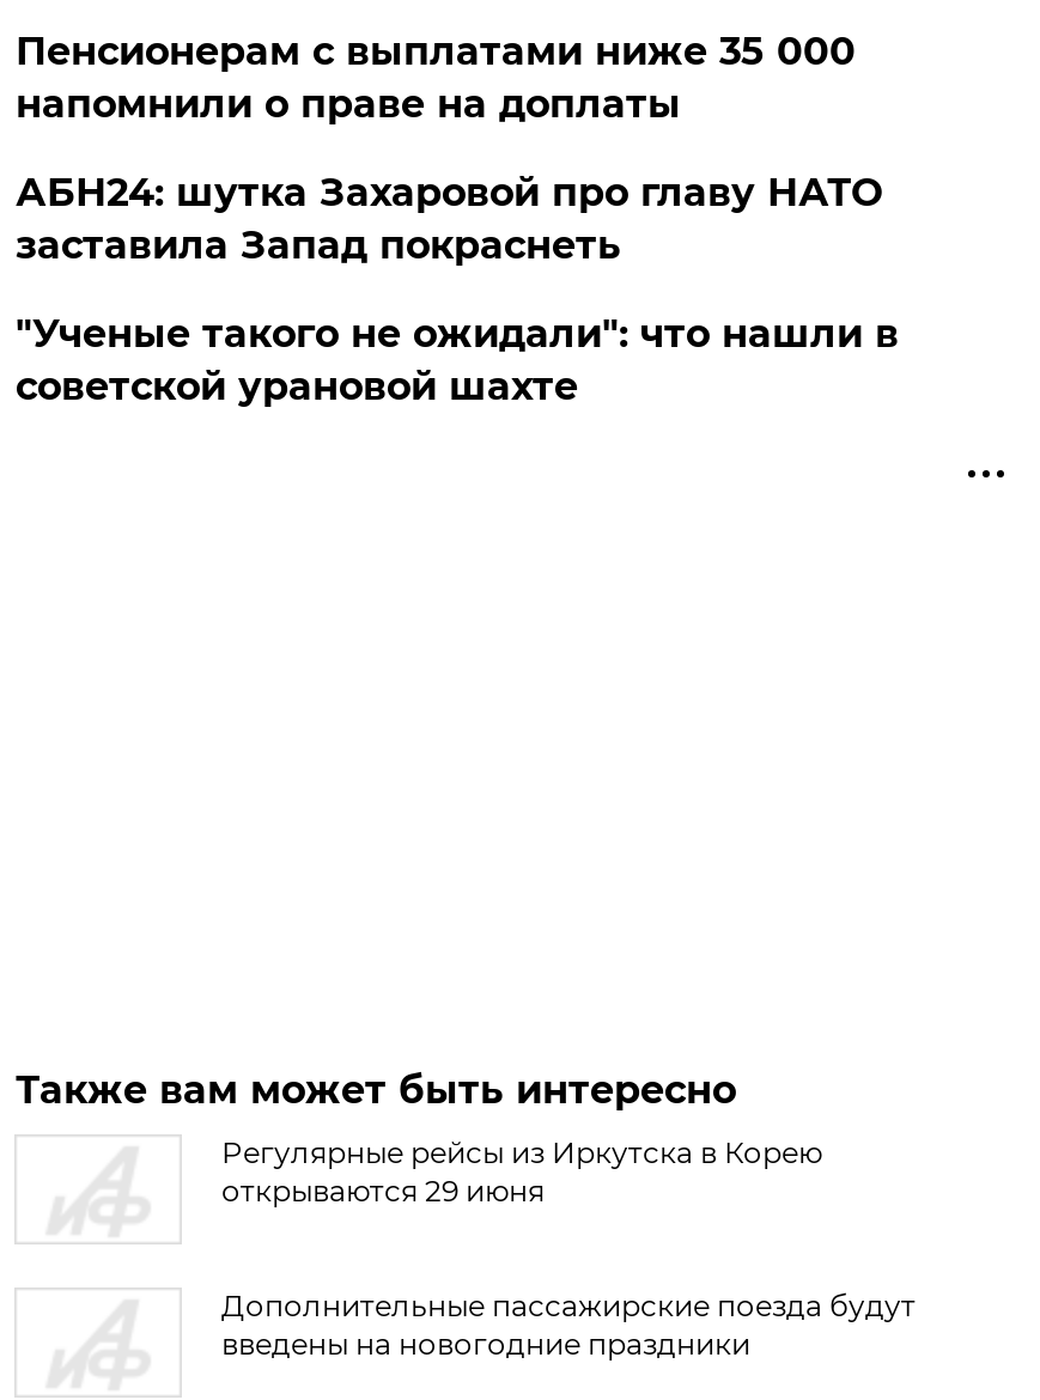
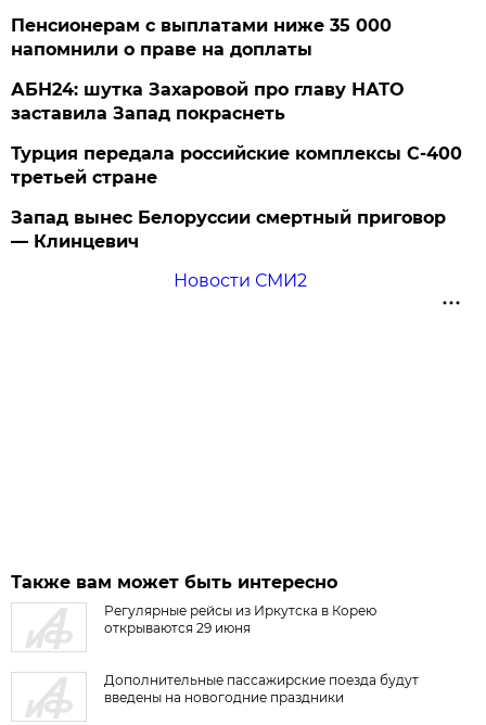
- "Ученые такого не ожидали": что нашли в
- советской урановой шахте
+ Турция передала российские комплексы С-400
+ третьей стране
+ Запад вынес Белоруссии смертный приговор
+ — Клинцевич
+ Новости СМИ2
